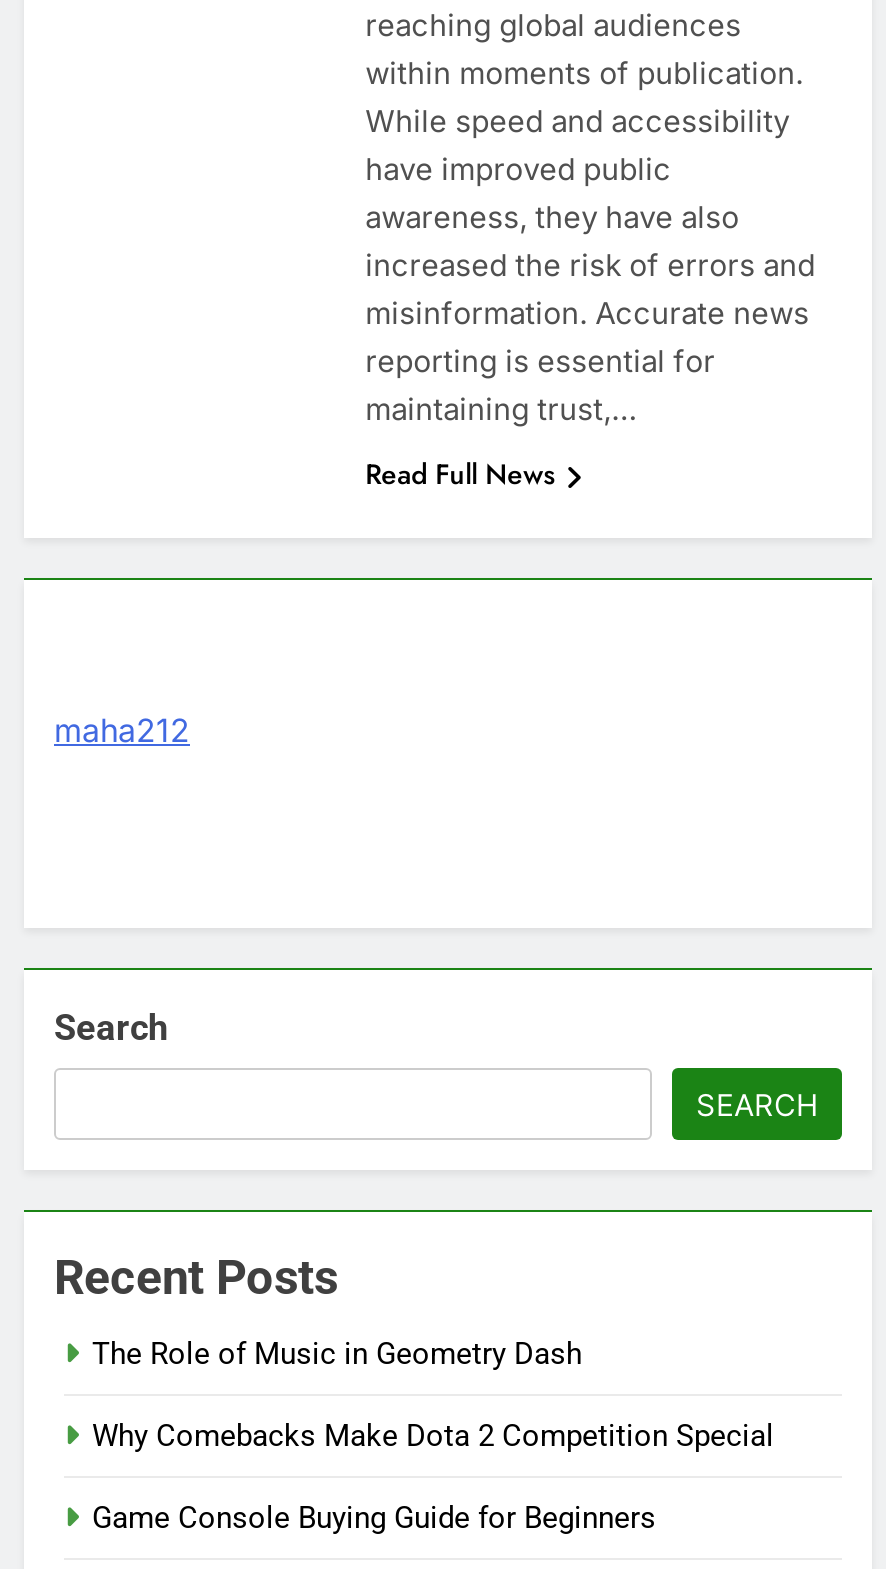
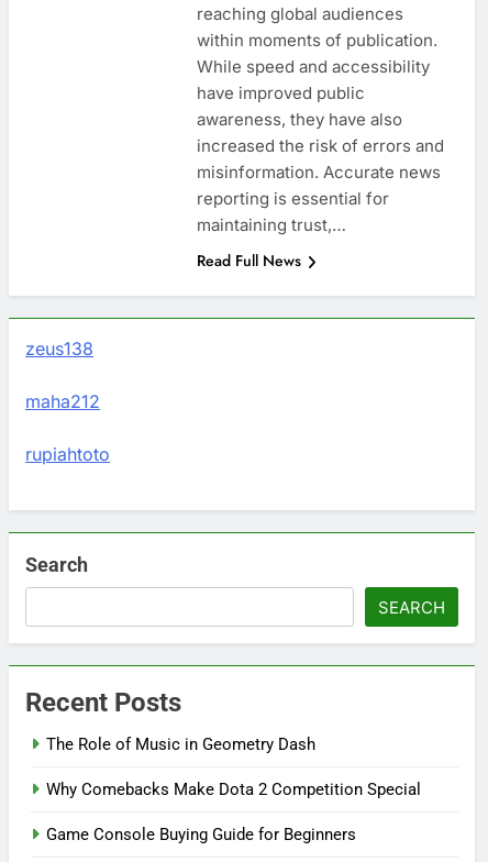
+ zeus138

+ rupiahtoto
